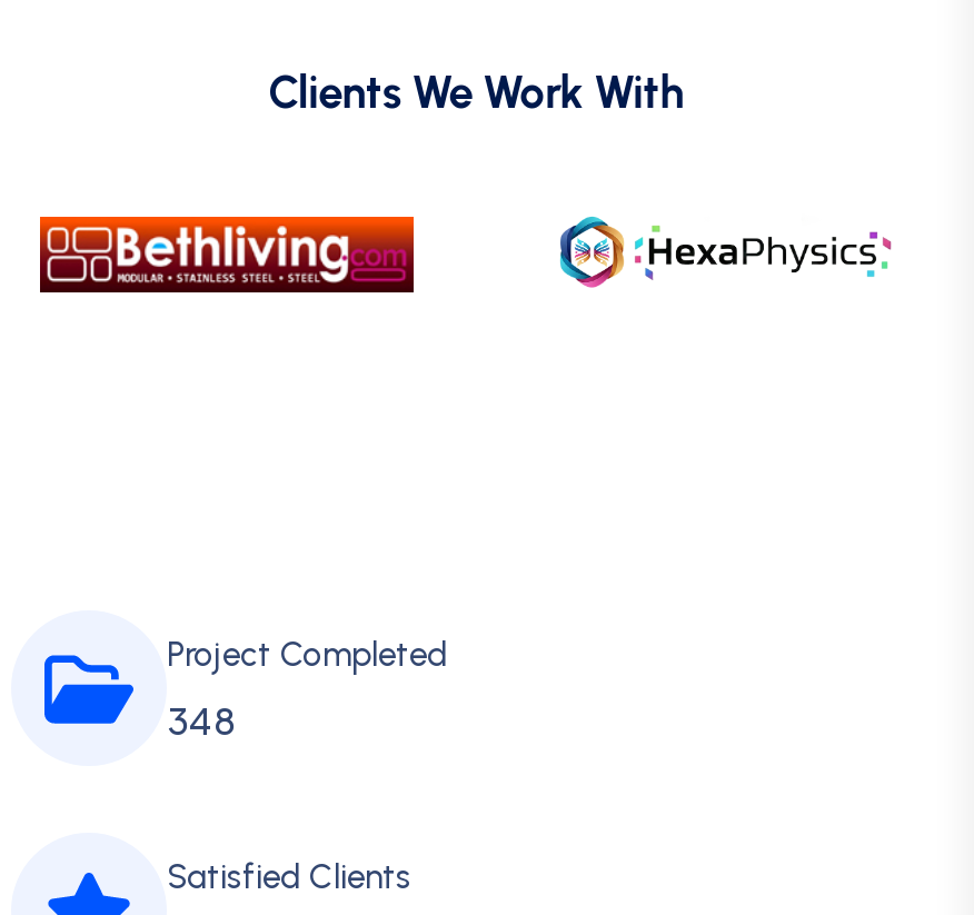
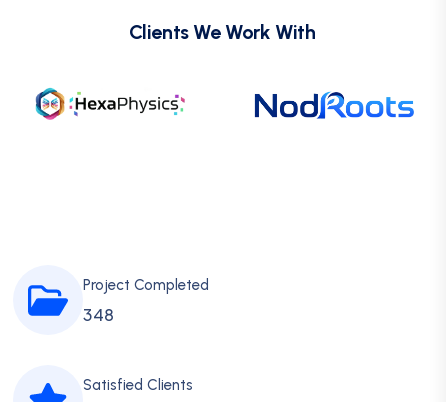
- [image]
+ [image]

- [image]
+ [image]
